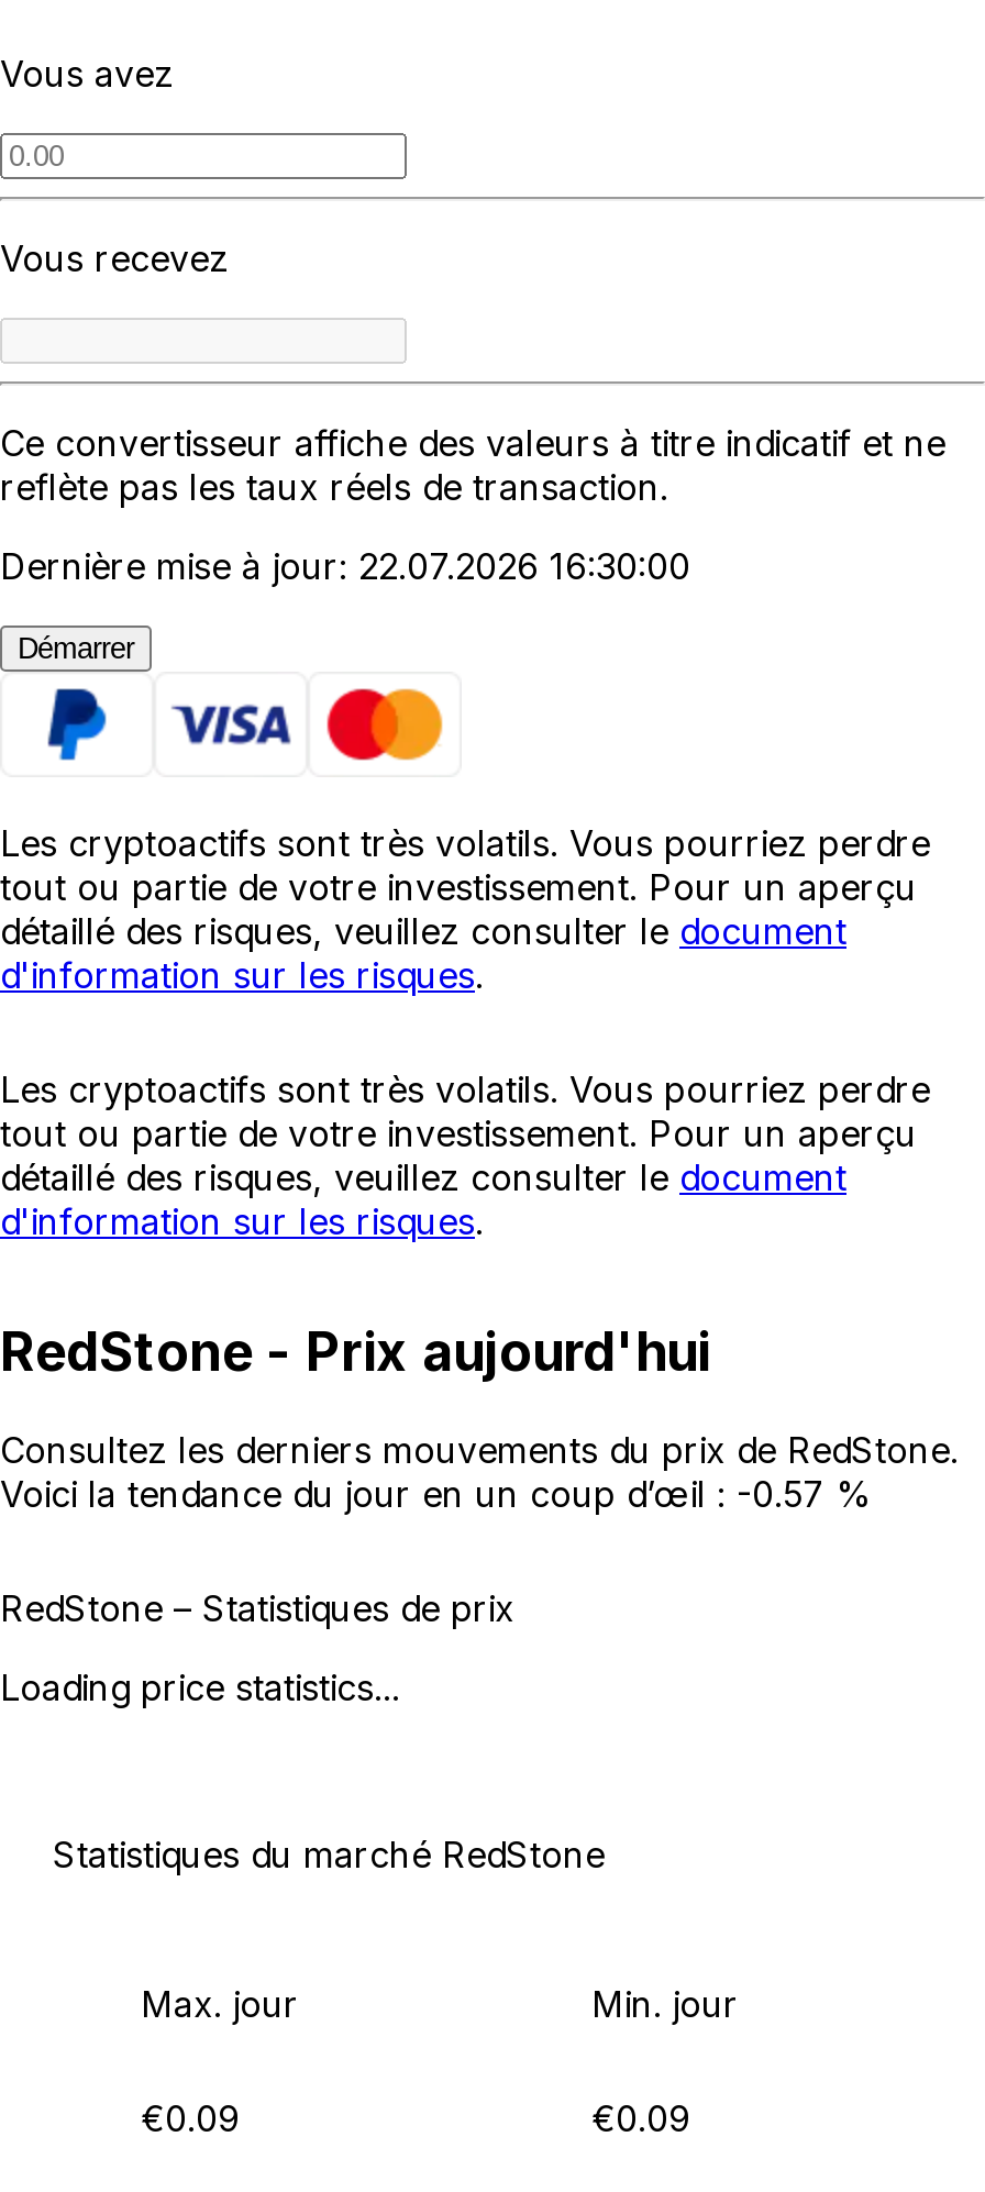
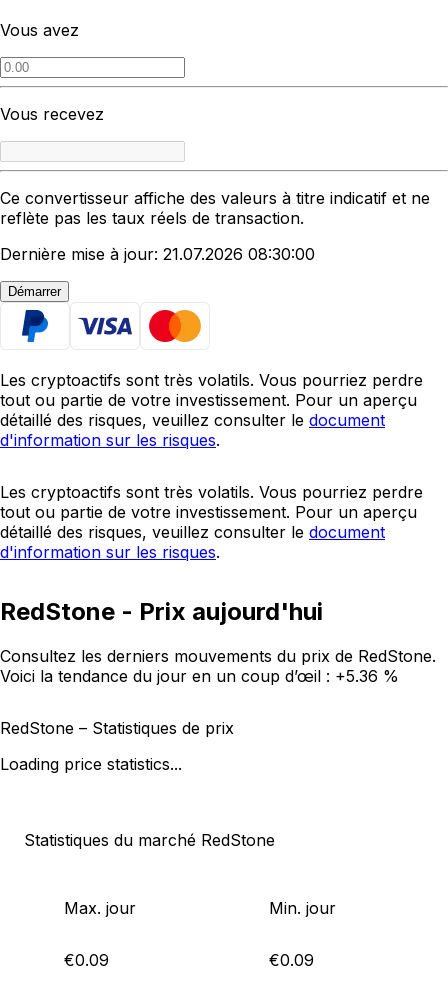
- Dernière mise à jour: 22.07.2026 16:30:00
+ Dernière mise à jour: 21.07.2026 08:30:00

- Voici la tendance du jour en un coup d’œil : -0.57 %
+ Voici la tendance du jour en un coup d’œil : +5.36 %
